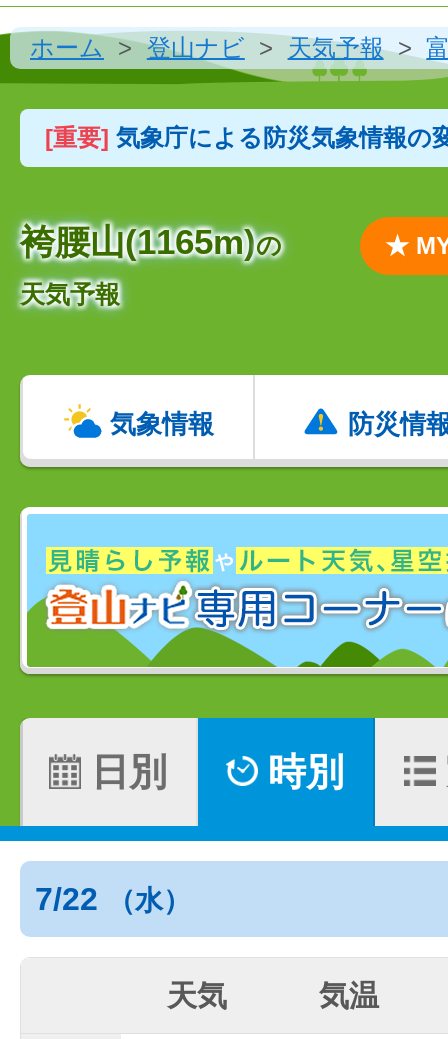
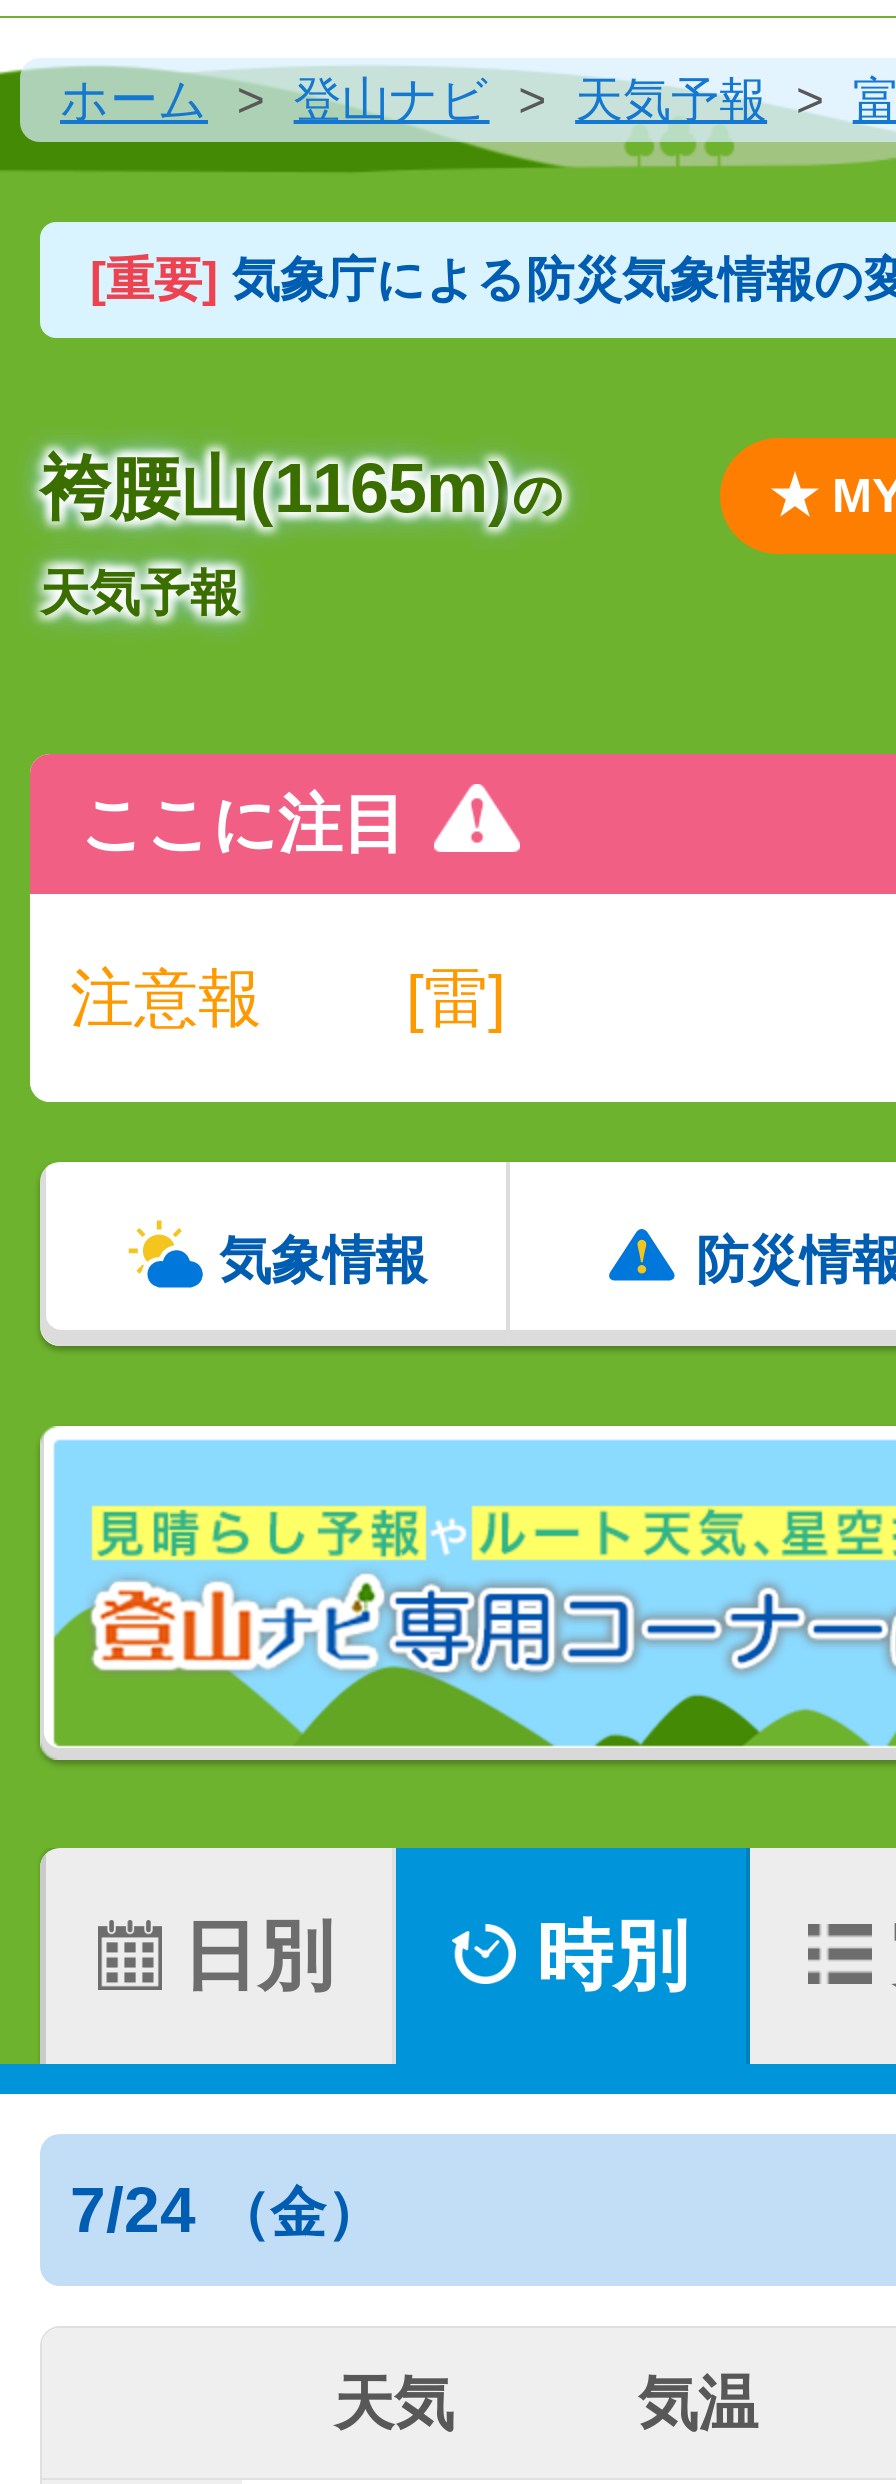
+ [image]
+ ここに注目
+ 注意報
+ [雷]

- 7/22（水）
+ 7/24（金）
